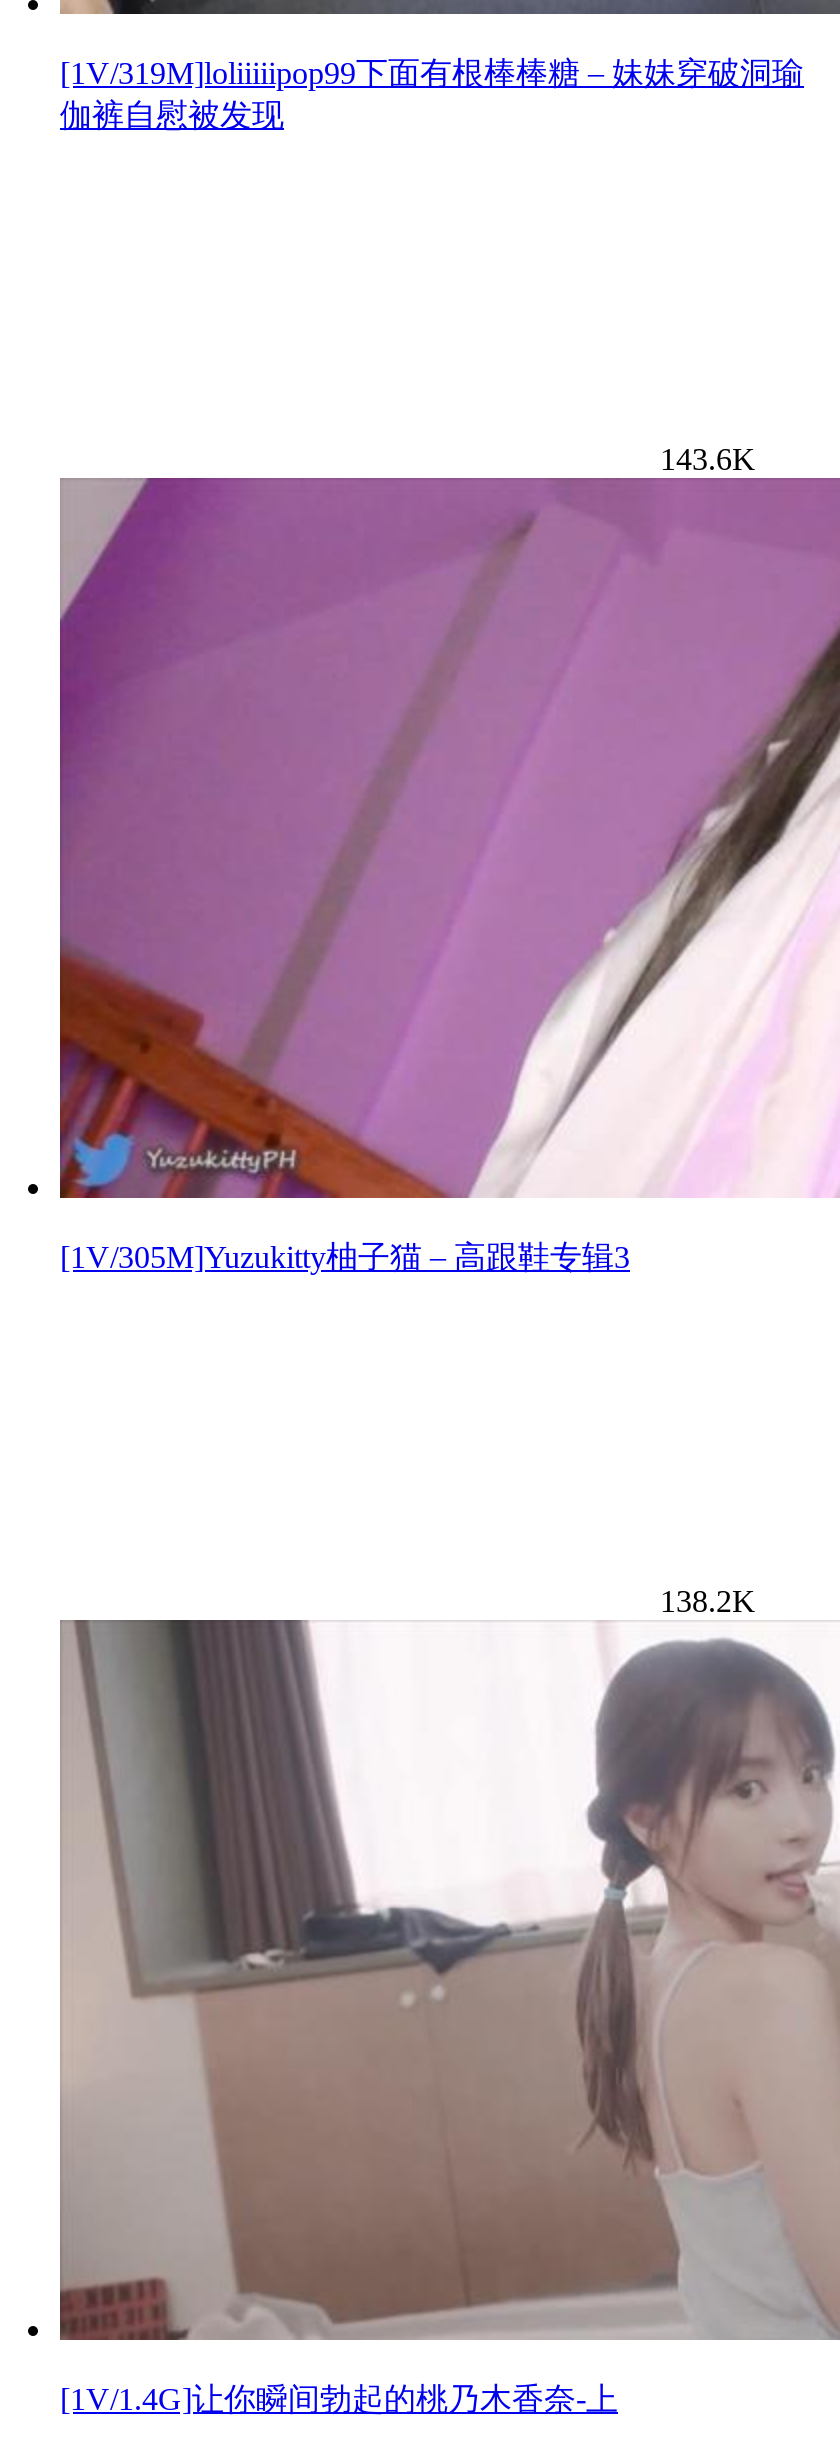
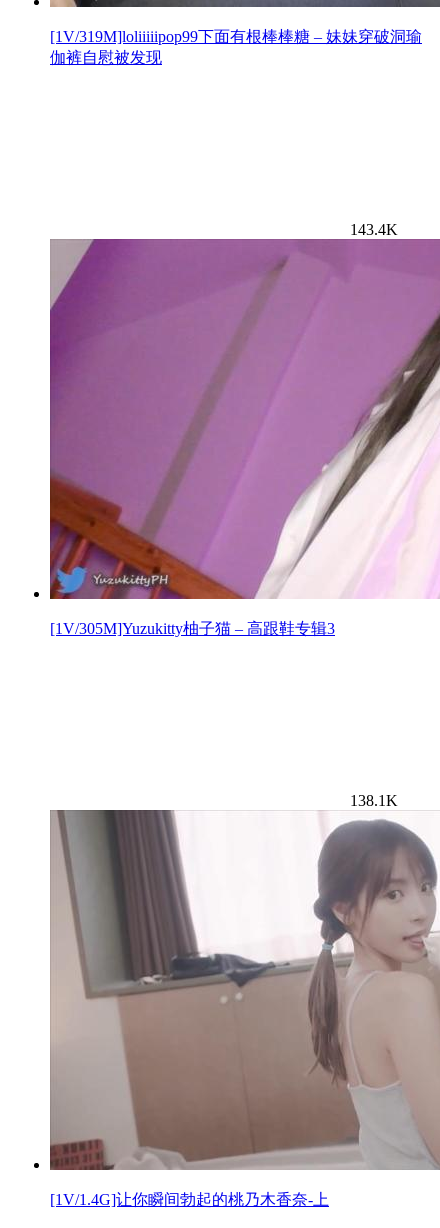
- 143.6K
+ 143.4K

- 138.2K
+ 138.1K
